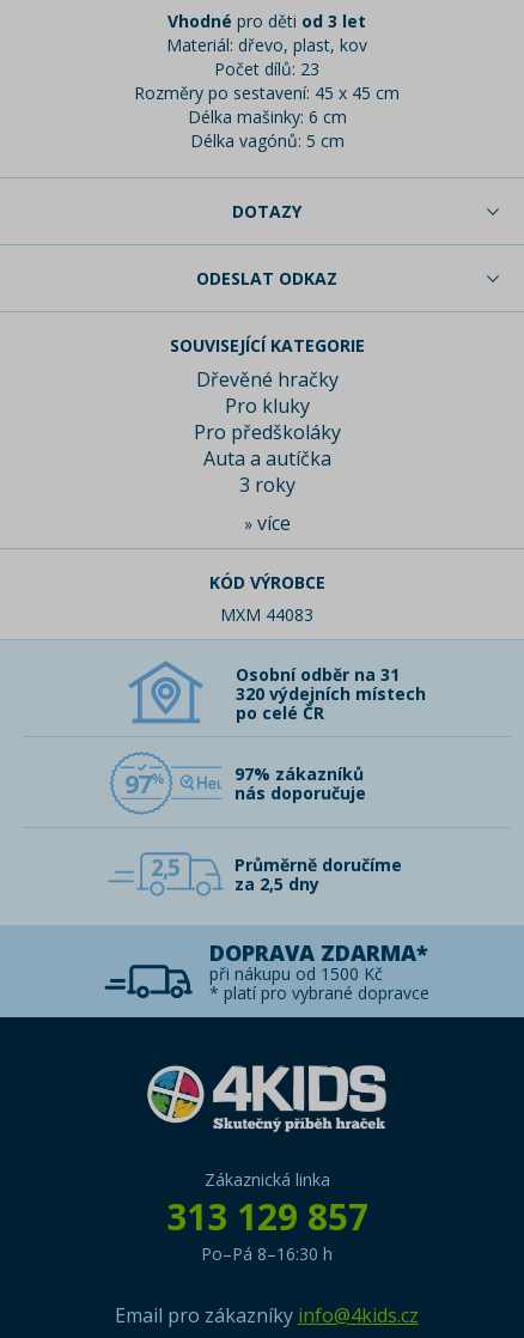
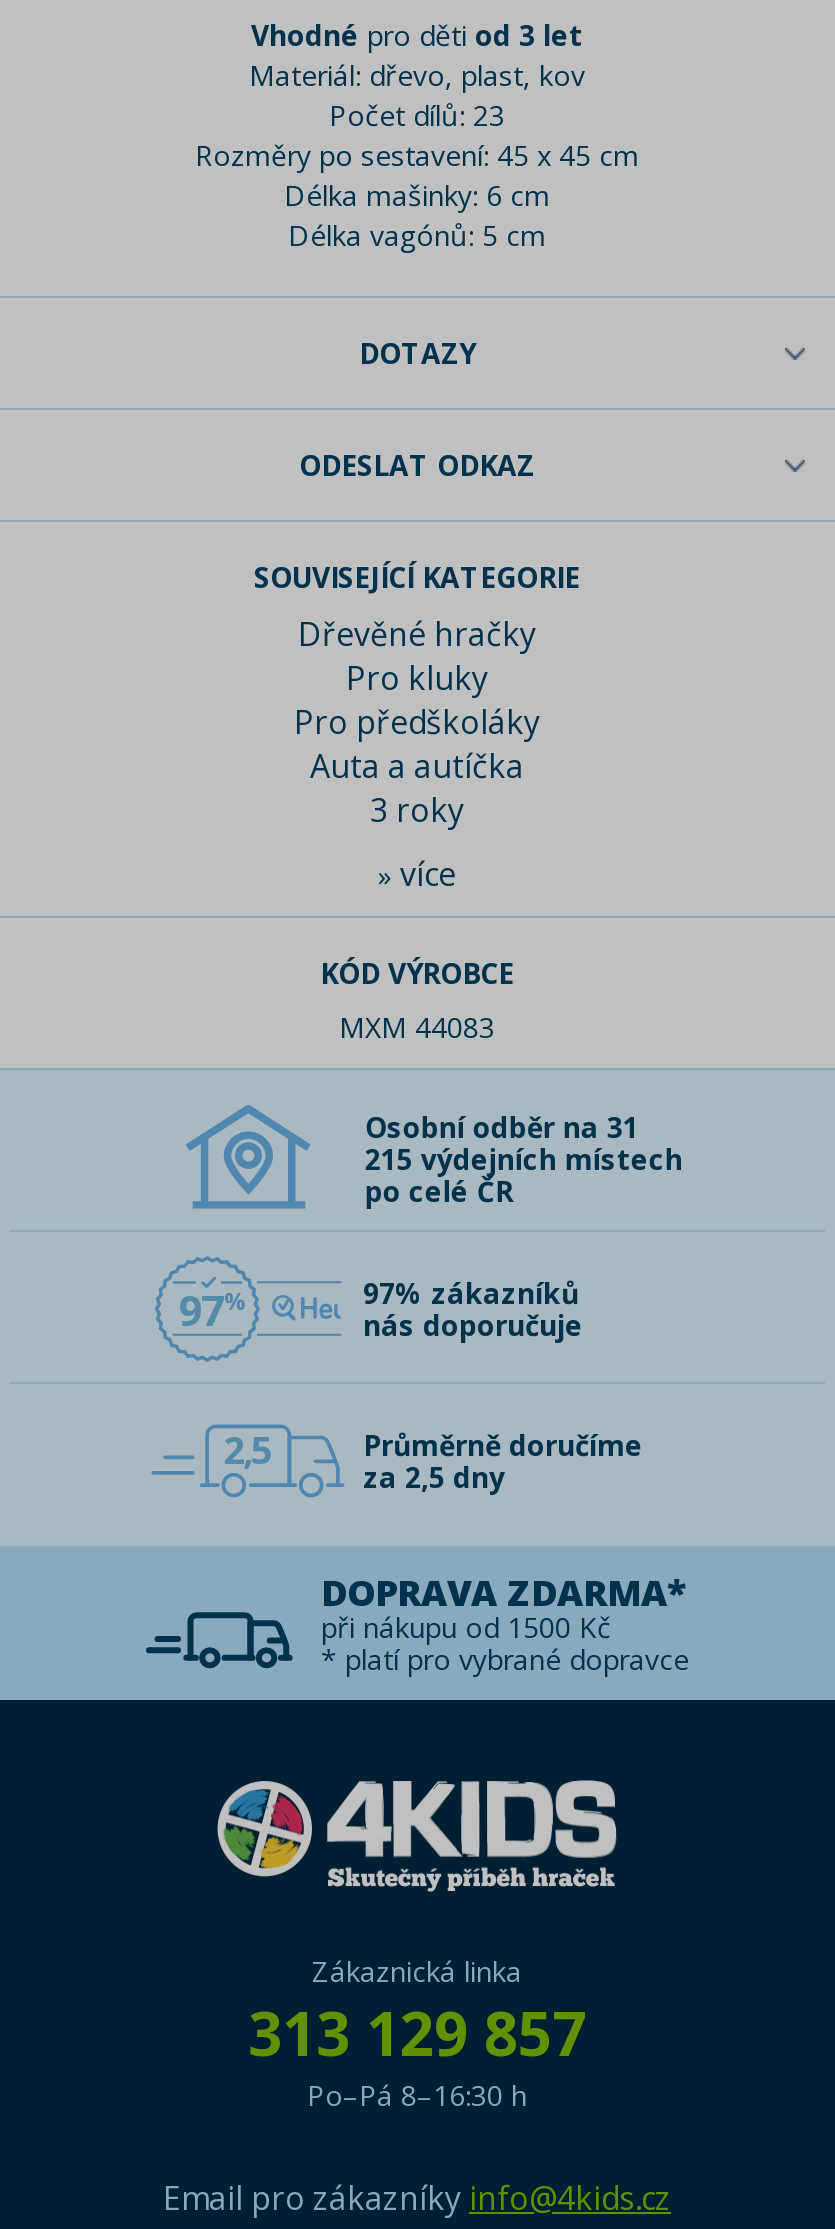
- 320 výdejních místech
+ 215 výdejních místech
